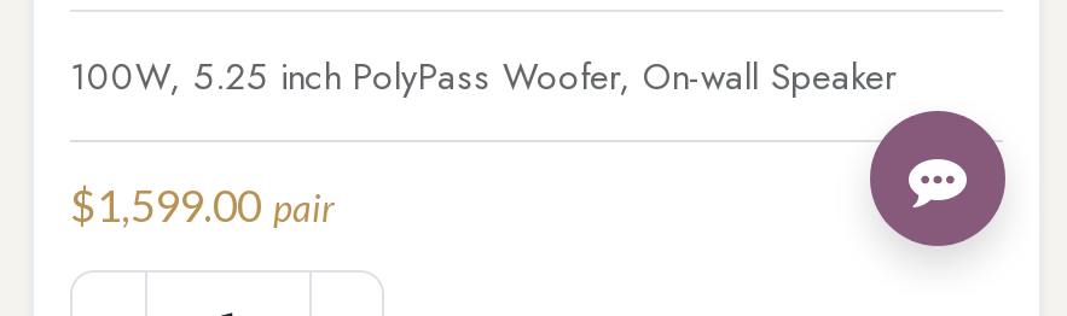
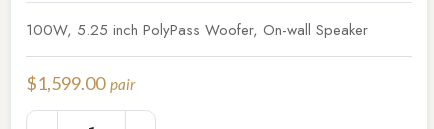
- [image]
